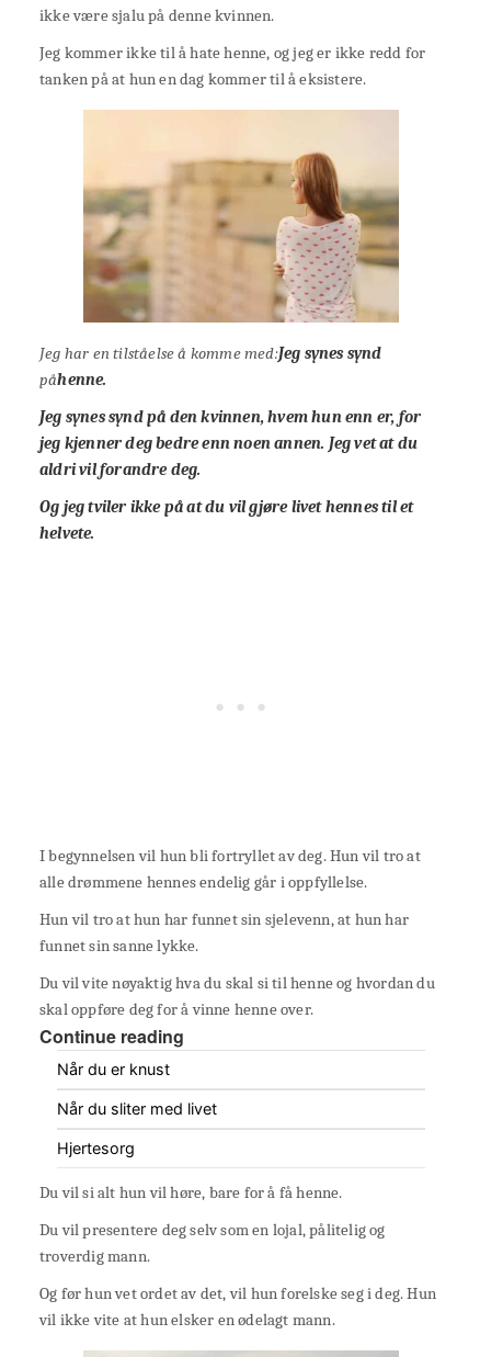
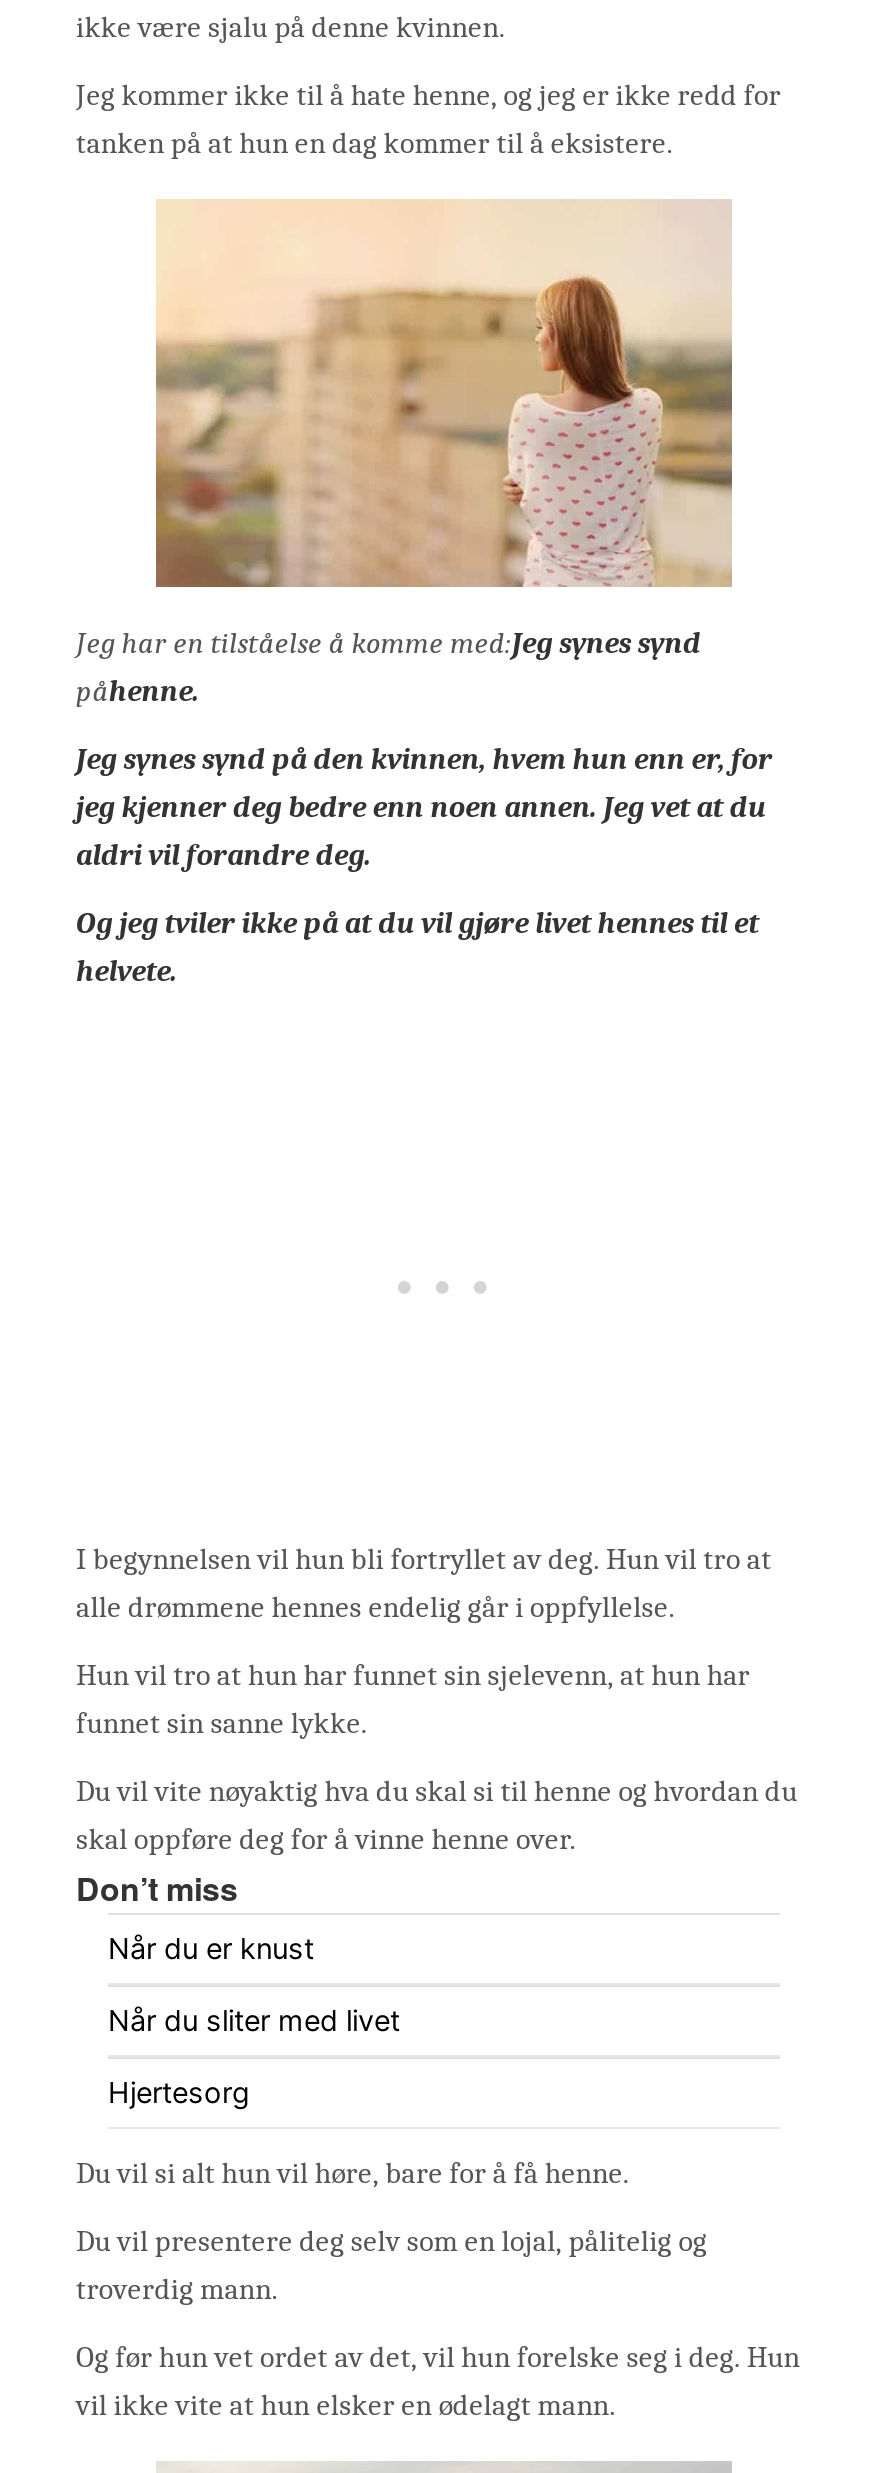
- Continue reading
+ Don’t miss
